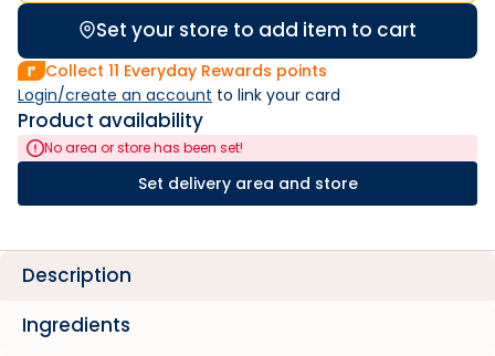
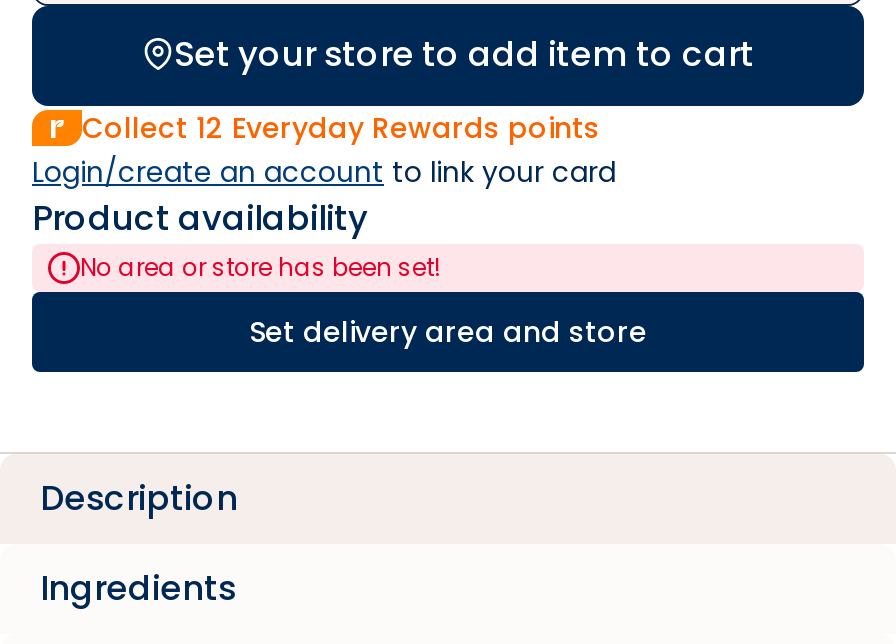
- Collect 11 Everyday Rewards points
+ Collect 12 Everyday Rewards points
